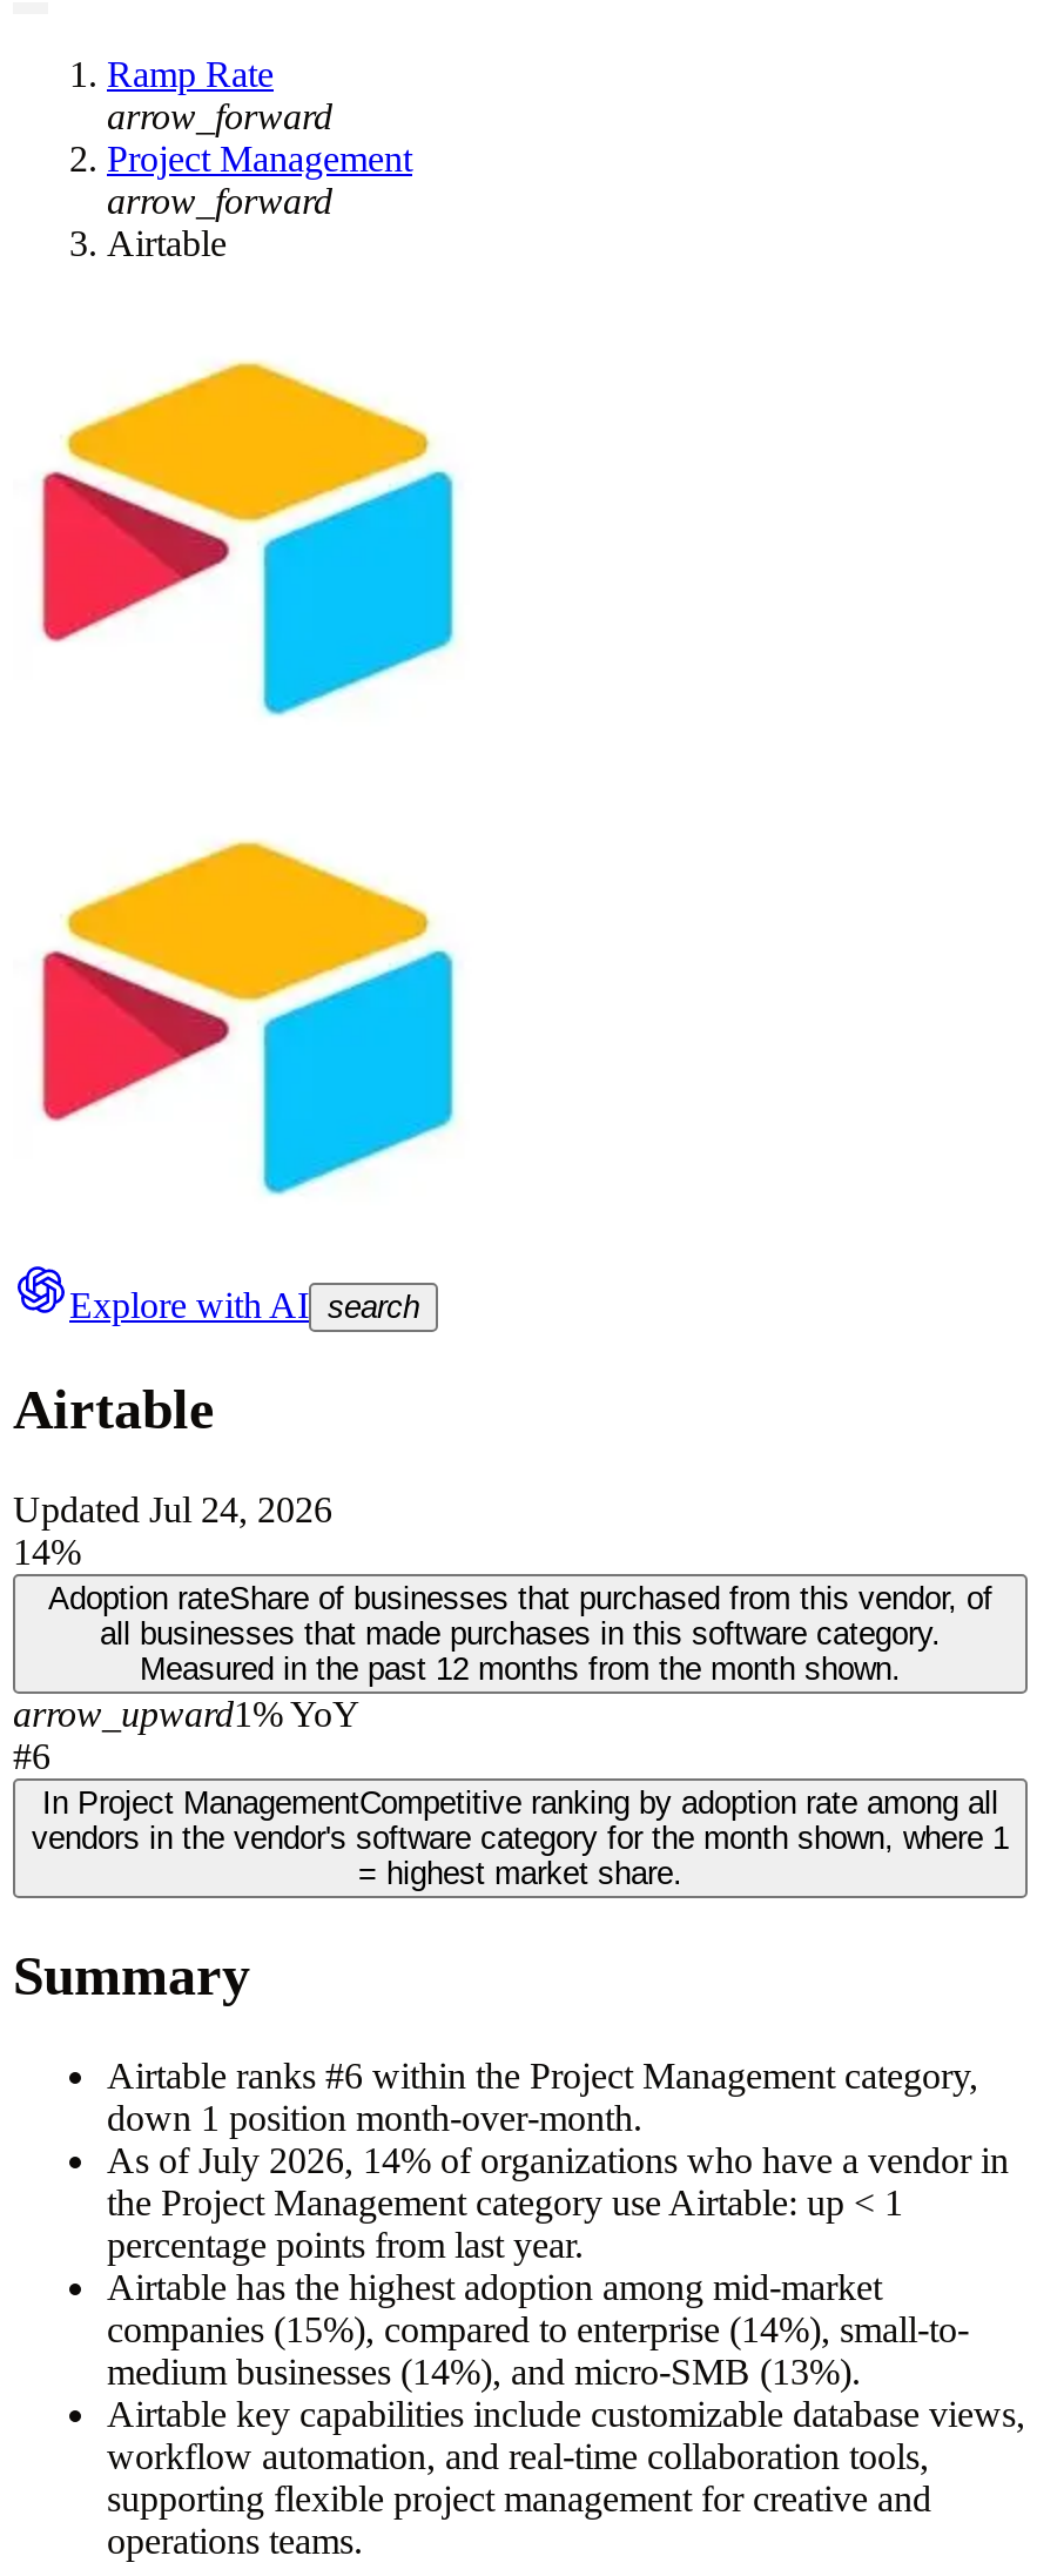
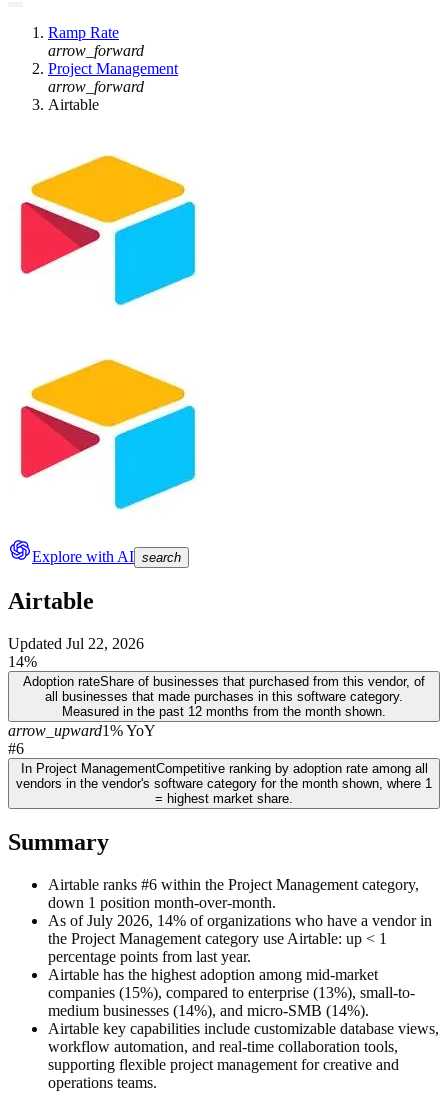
- Updated Jul 24, 2026
+ Updated Jul 22, 2026

- companies (15%), compared to enterprise (14%), small-to-
+ companies (15%), compared to enterprise (13%), small-to-

- medium businesses (14%), and micro-SMB (13%).
+ medium businesses (14%), and micro-SMB (14%).
